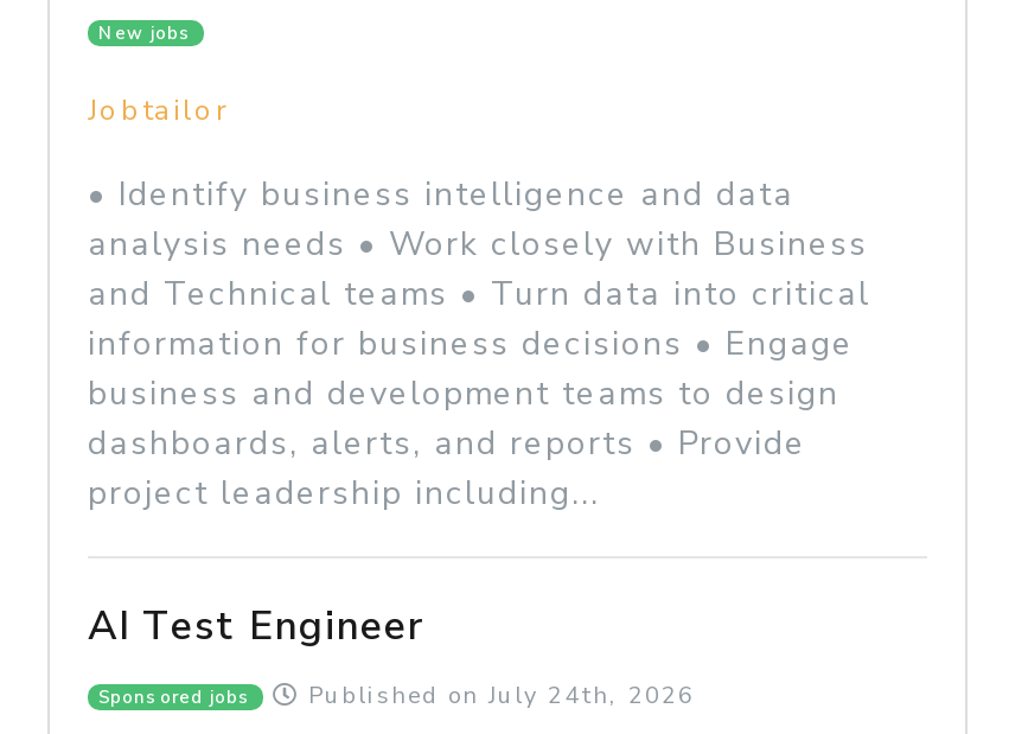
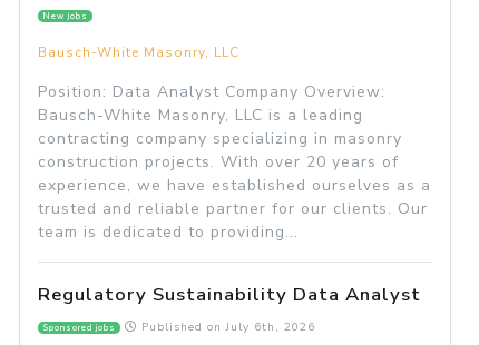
- Jobtailor
+ Bausch-White Masonry, LLC

- • Identify business intelligence and data
- analysis needs • Work closely with Business
- and Technical teams • Turn data into critical
- information for business decisions • Engage
- business and development teams to design
- dashboards, alerts, and reports • Provide
- project leadership including...
+ Position: Data Analyst Company Overview:
+ Bausch-White Masonry, LLC is a leading
+ contracting company specializing in masonry
+ construction projects. With over 20 years of
+ experience, we have established ourselves as a
+ trusted and reliable partner for our clients. Our
+ team is dedicated to providing...

- AI Test Engineer
+ Regulatory Sustainability Data Analyst

- Published on July 24th, 2026
+ Published on July 6th, 2026
